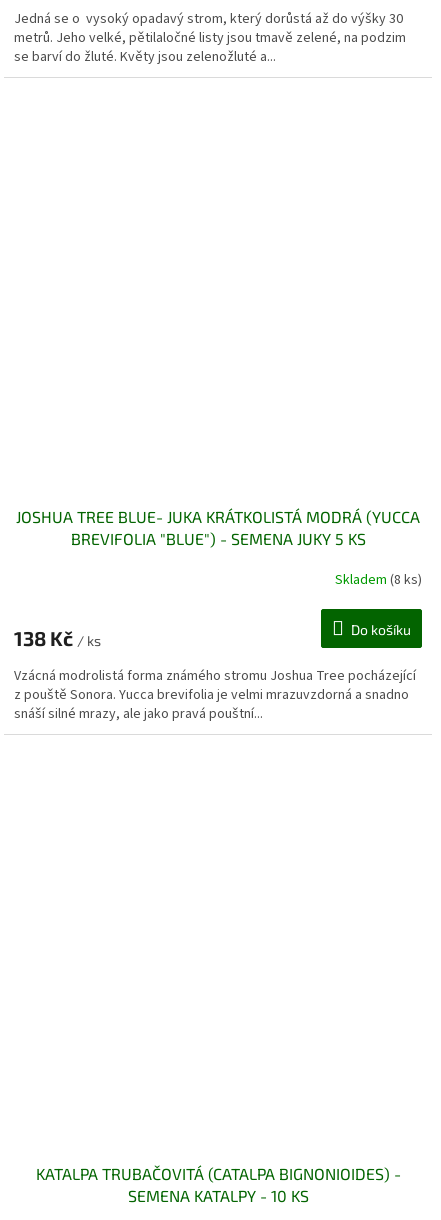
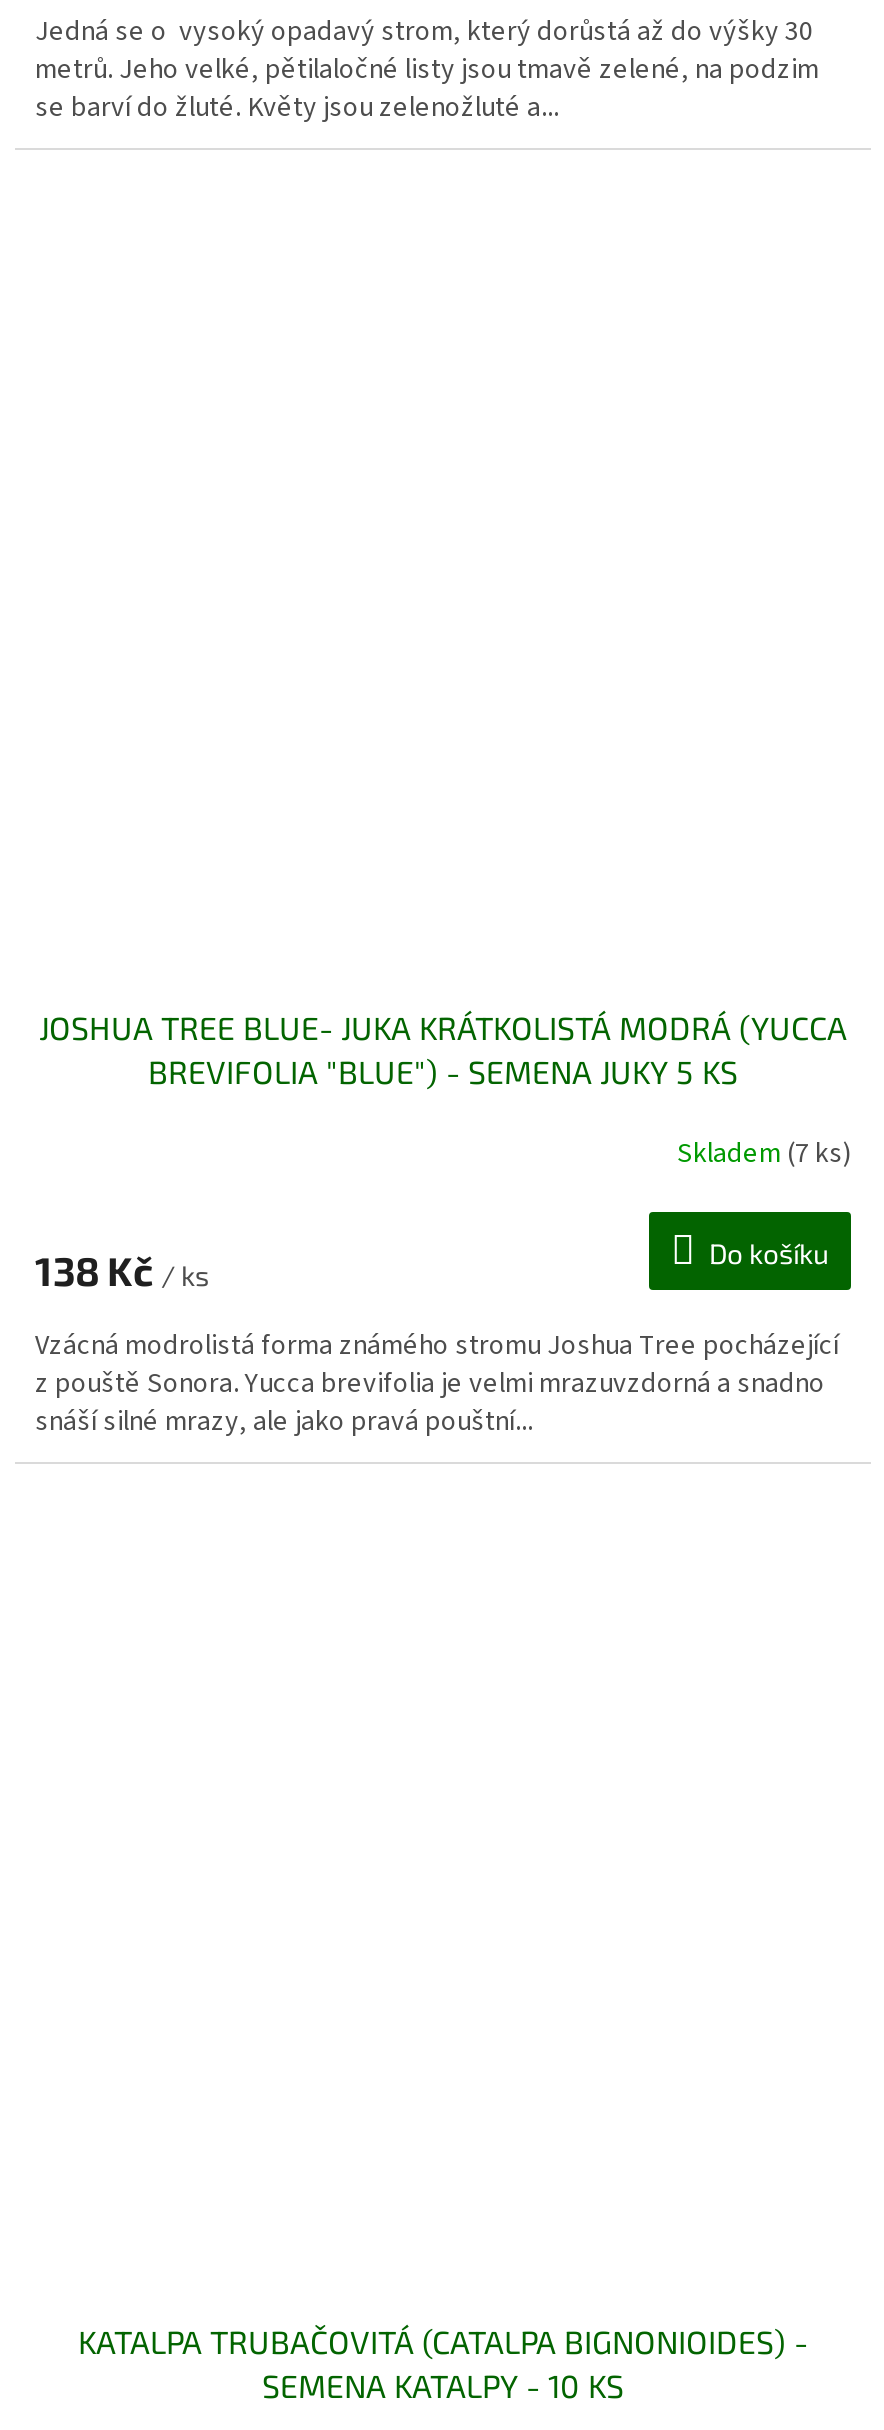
- Skladem (8 ks)
+ Skladem (7 ks)
